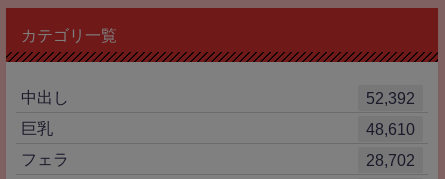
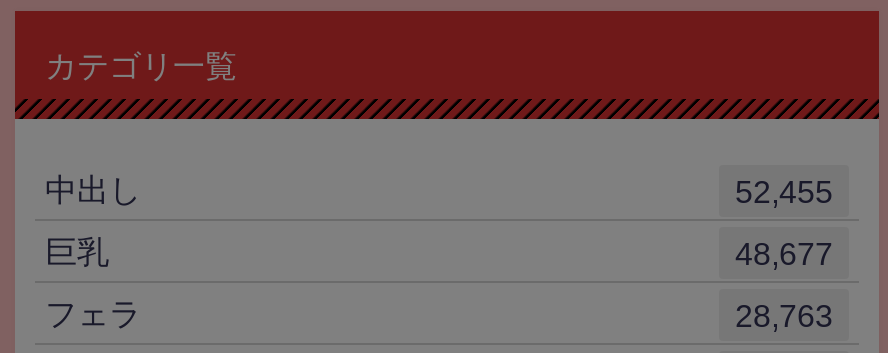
- 52,392
+ 52,455

- 48,610
+ 48,677

- 28,702
+ 28,763
